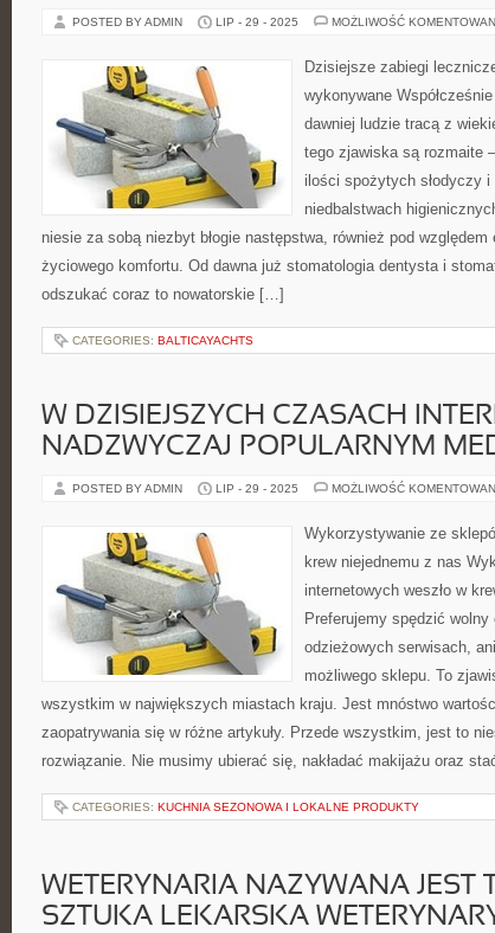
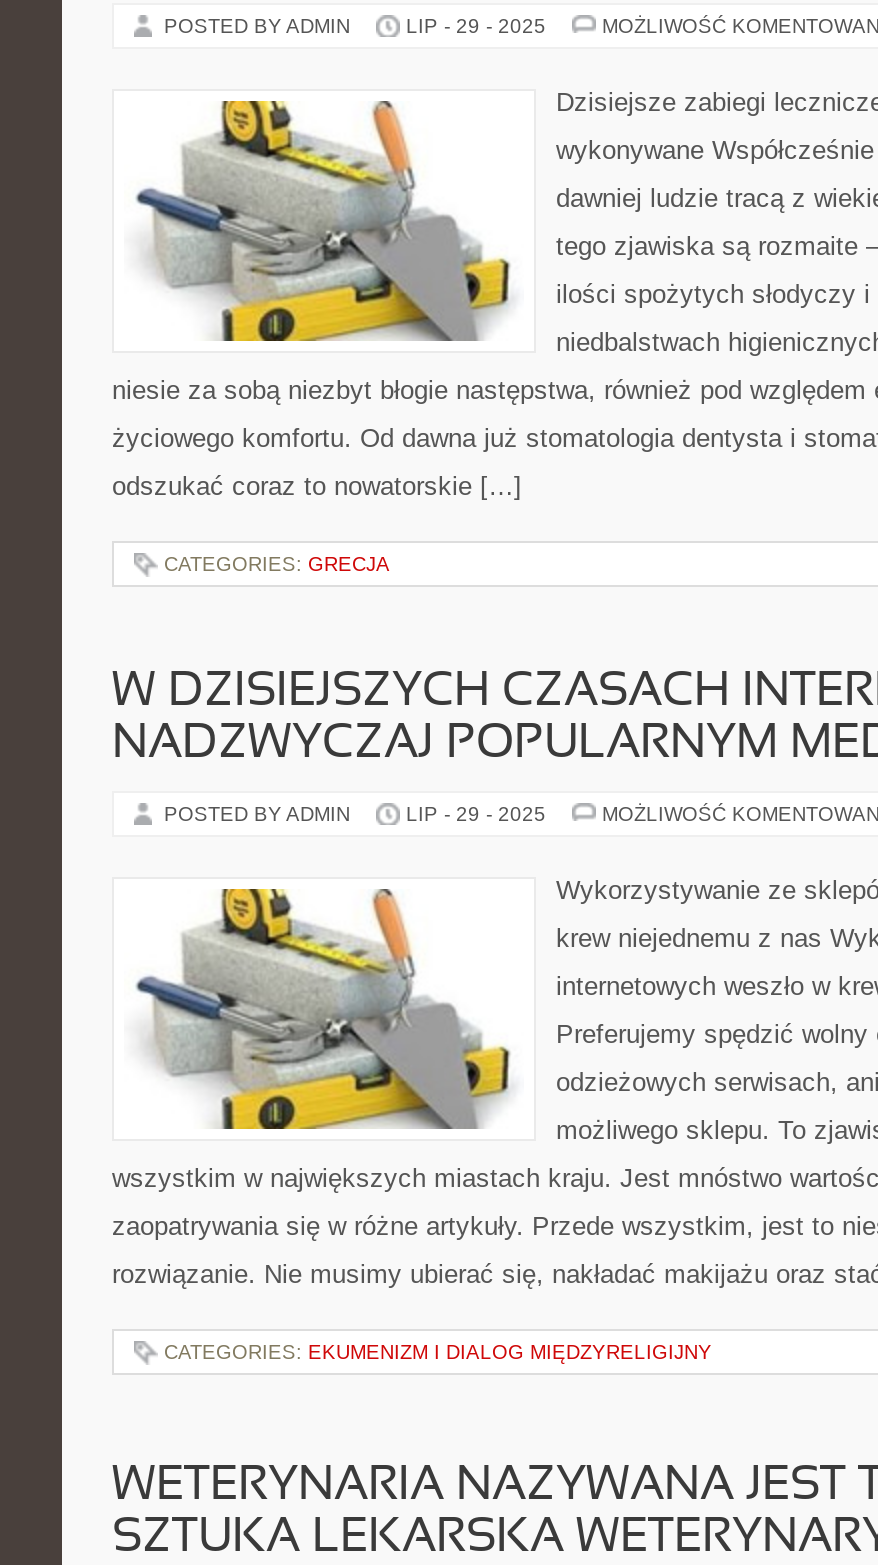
- CATEGORIES: BALTICAYACHTS
+ CATEGORIES: GRECJA

- CATEGORIES: KUCHNIA SEZONOWA I LOKALNE PRODUKTY
+ CATEGORIES: EKUMENIZM I DIALOG MIĘDZYRELIGIJNY
